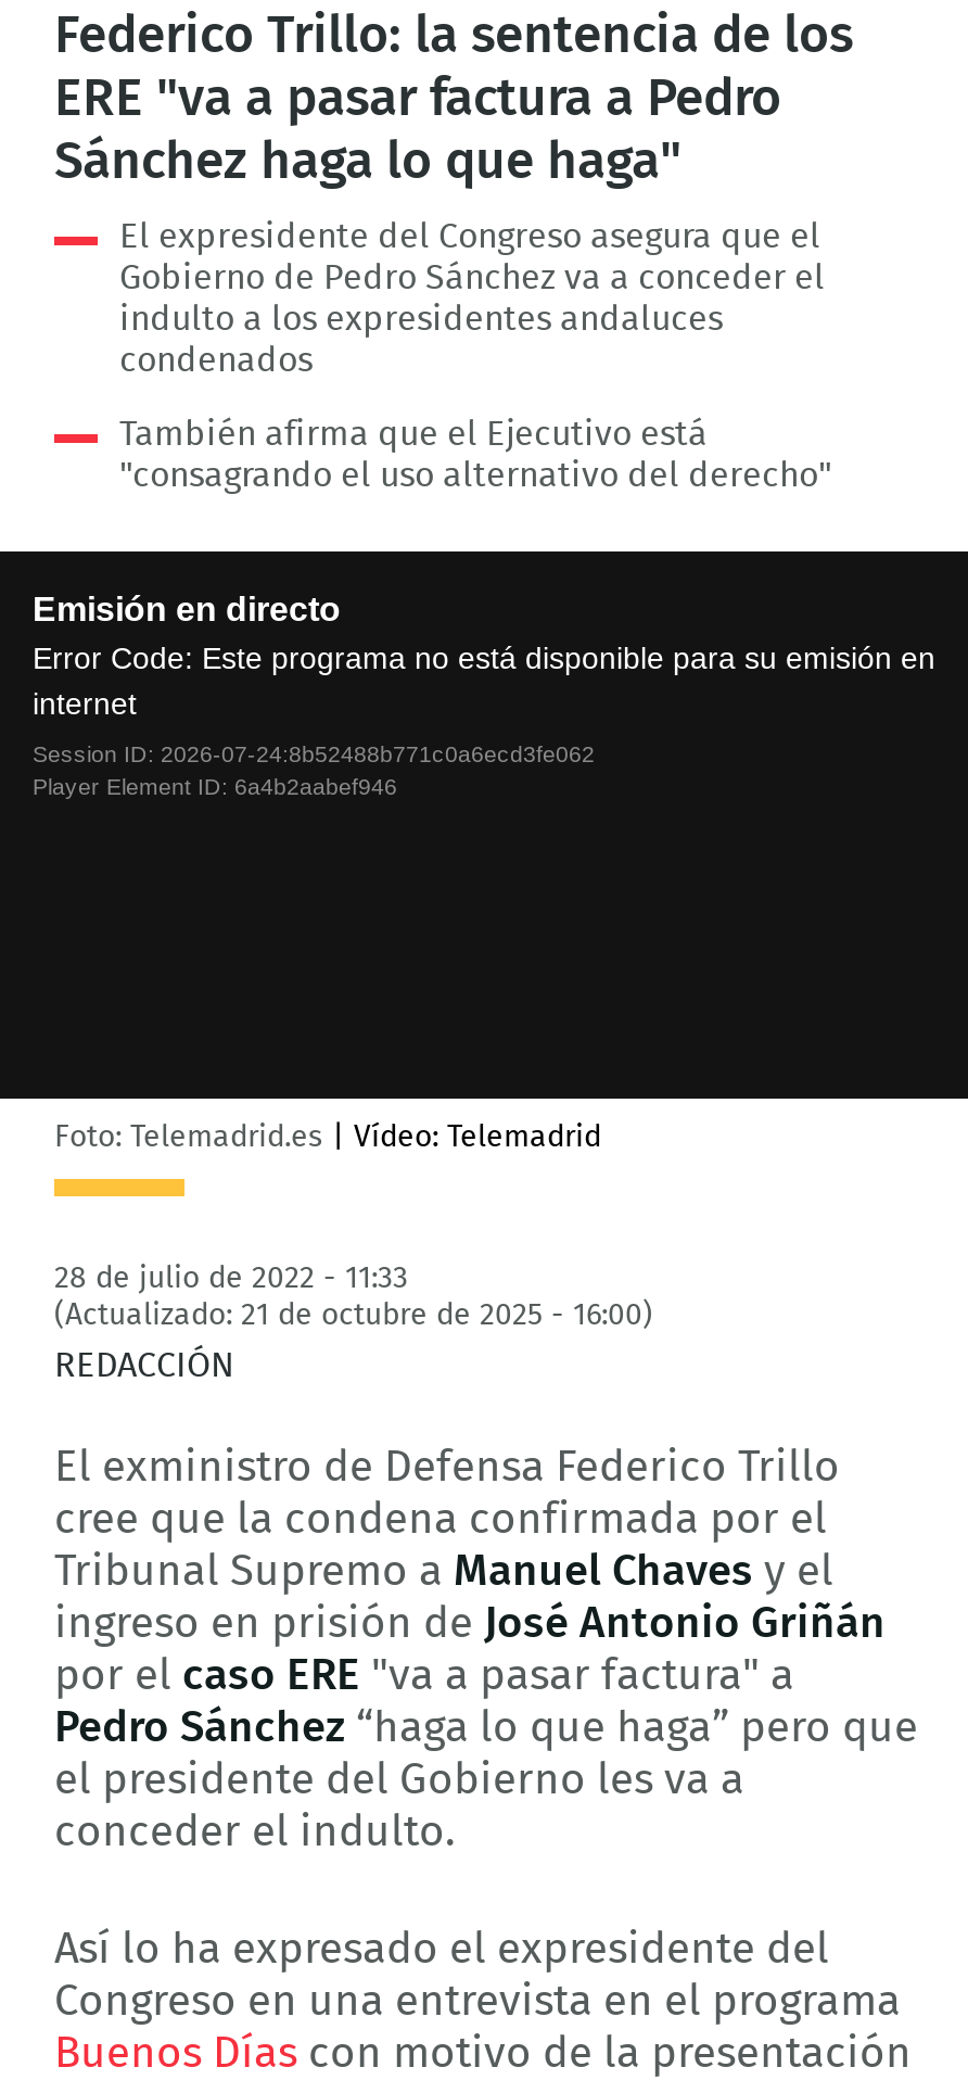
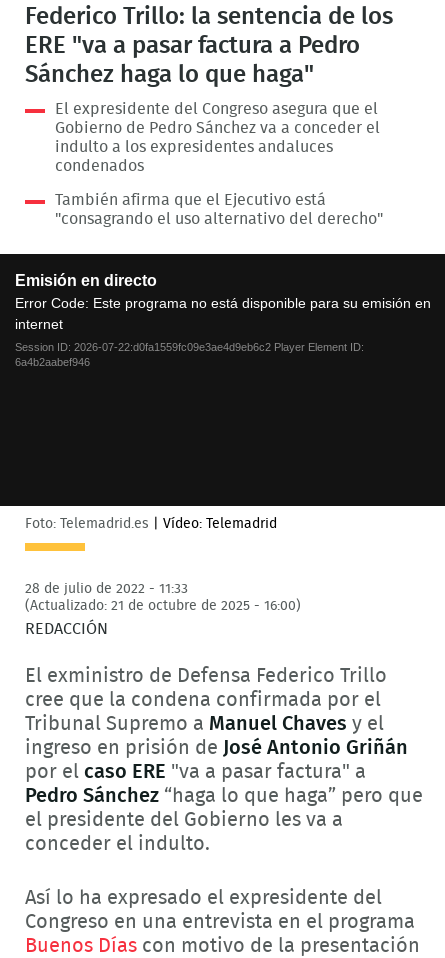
- Session ID: 2026-07-24:8b52488b771c0a6ecd3fe062
- Player Element ID: 6a4b2aabef946
+ Session ID: 2026-07-22:d0fa1559fc09e3ae4d9eb6c2 Player Element ID:
+ 6a4b2aabef946
